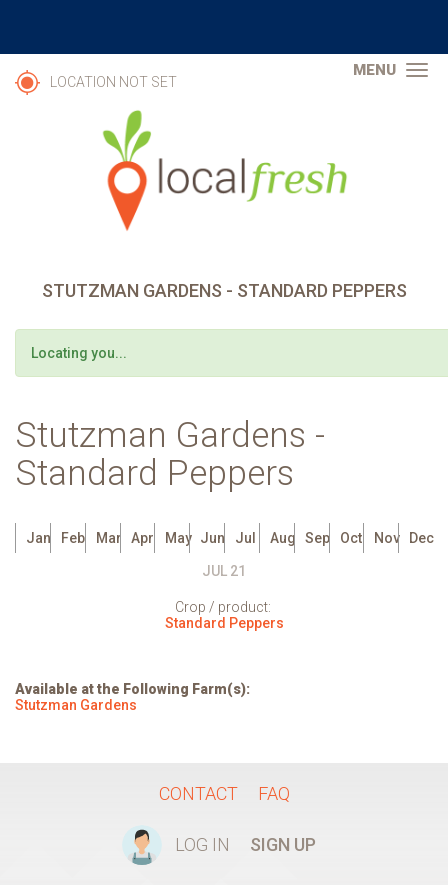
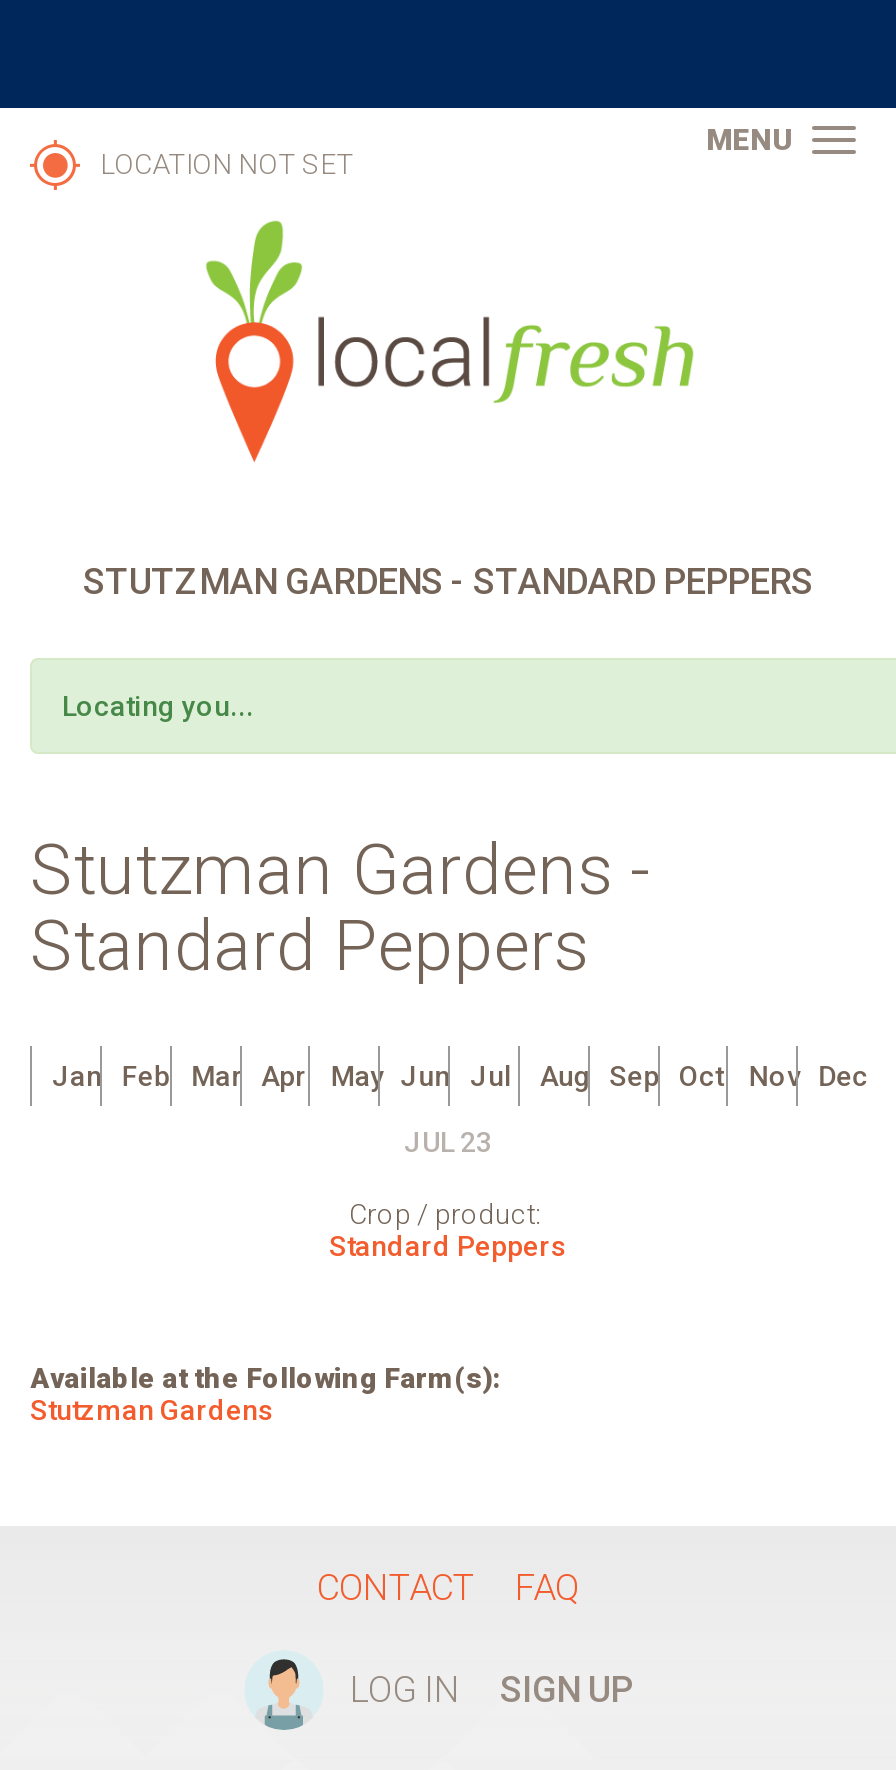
- JUL 21
+ JUL 23
